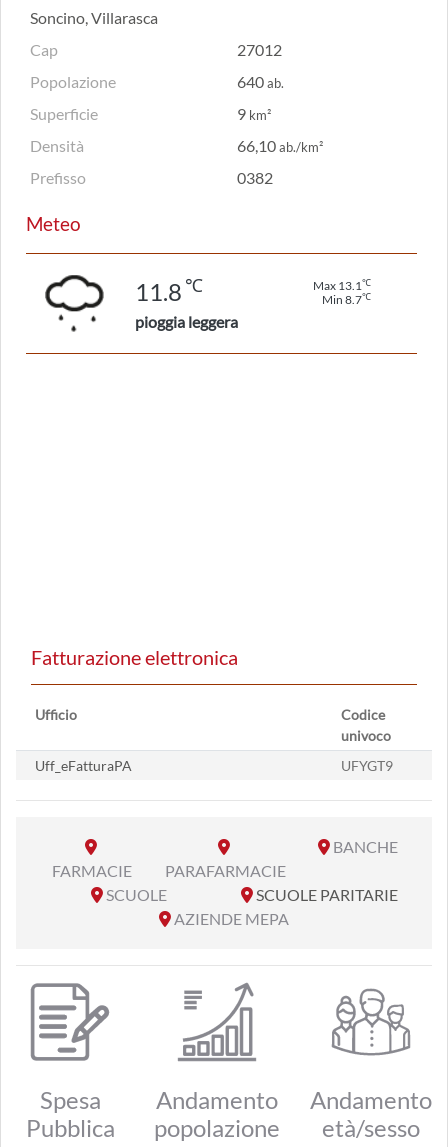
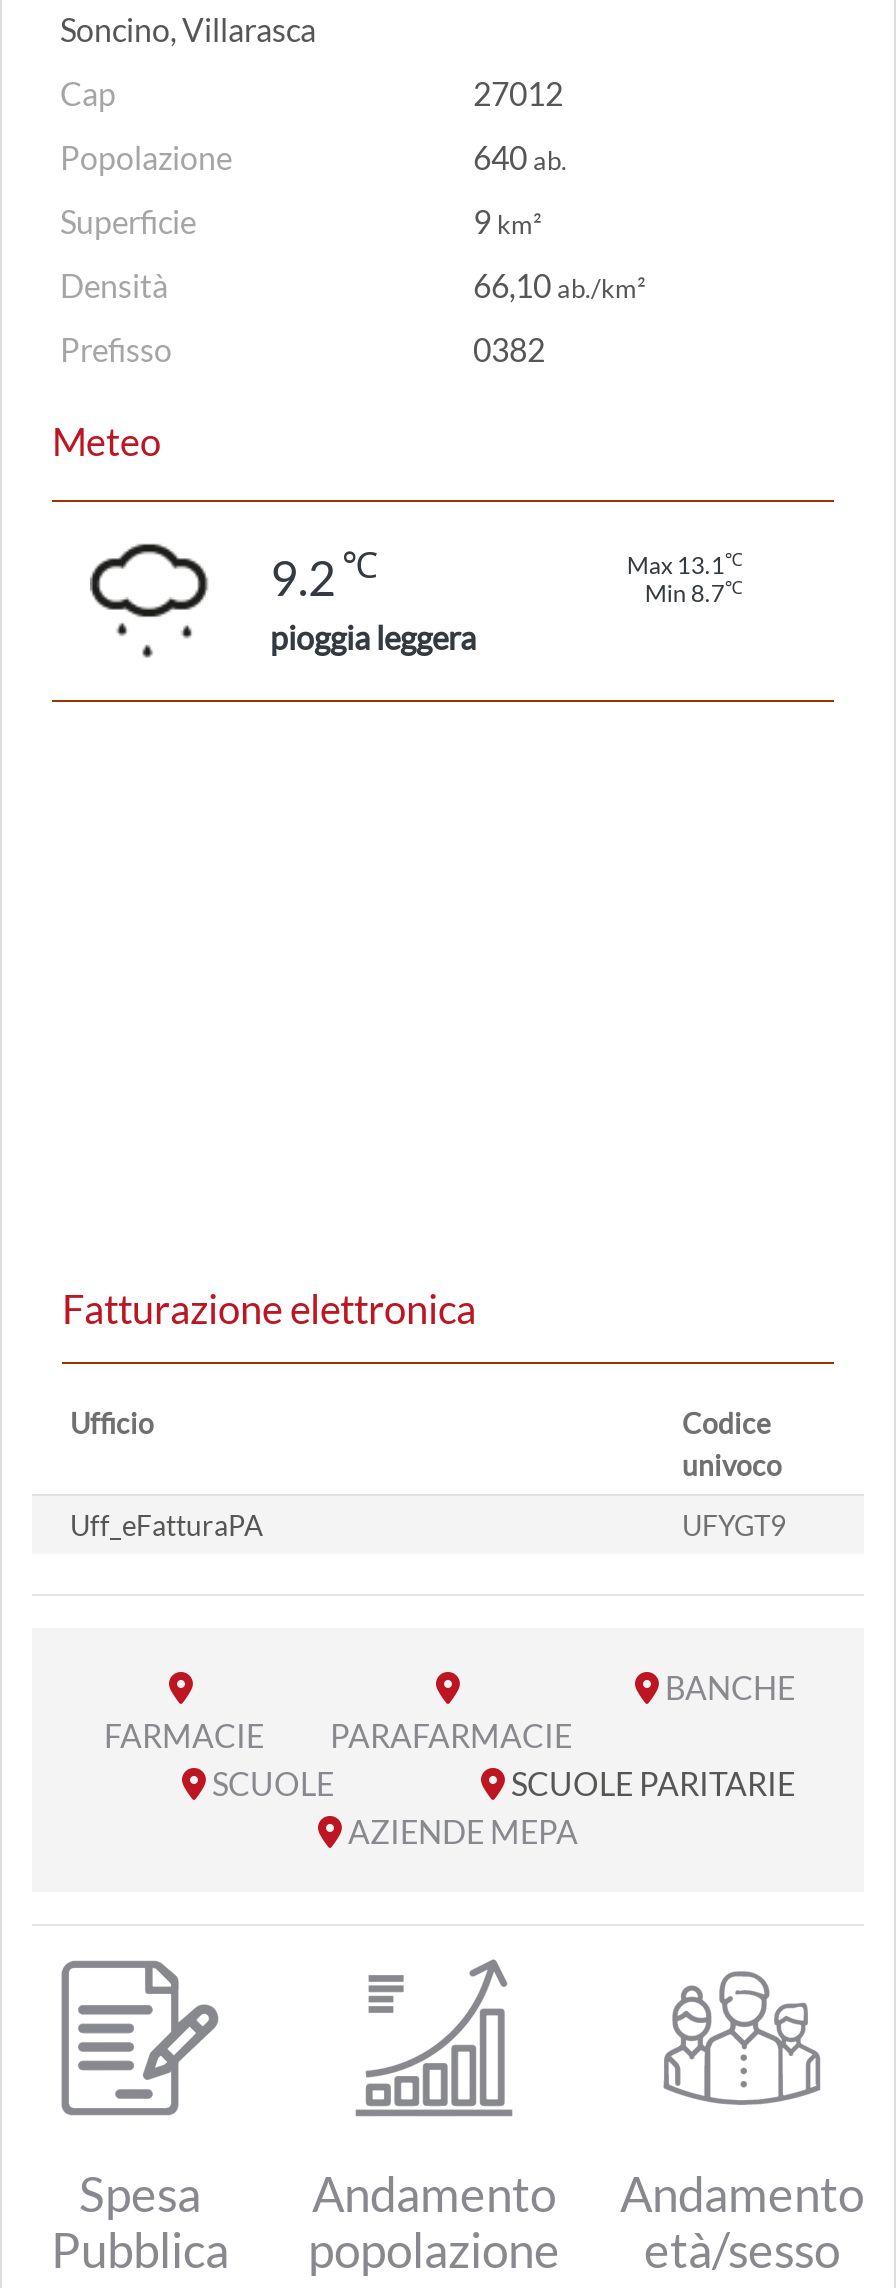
- 11.8 ℃
+ 9.2 ℃
